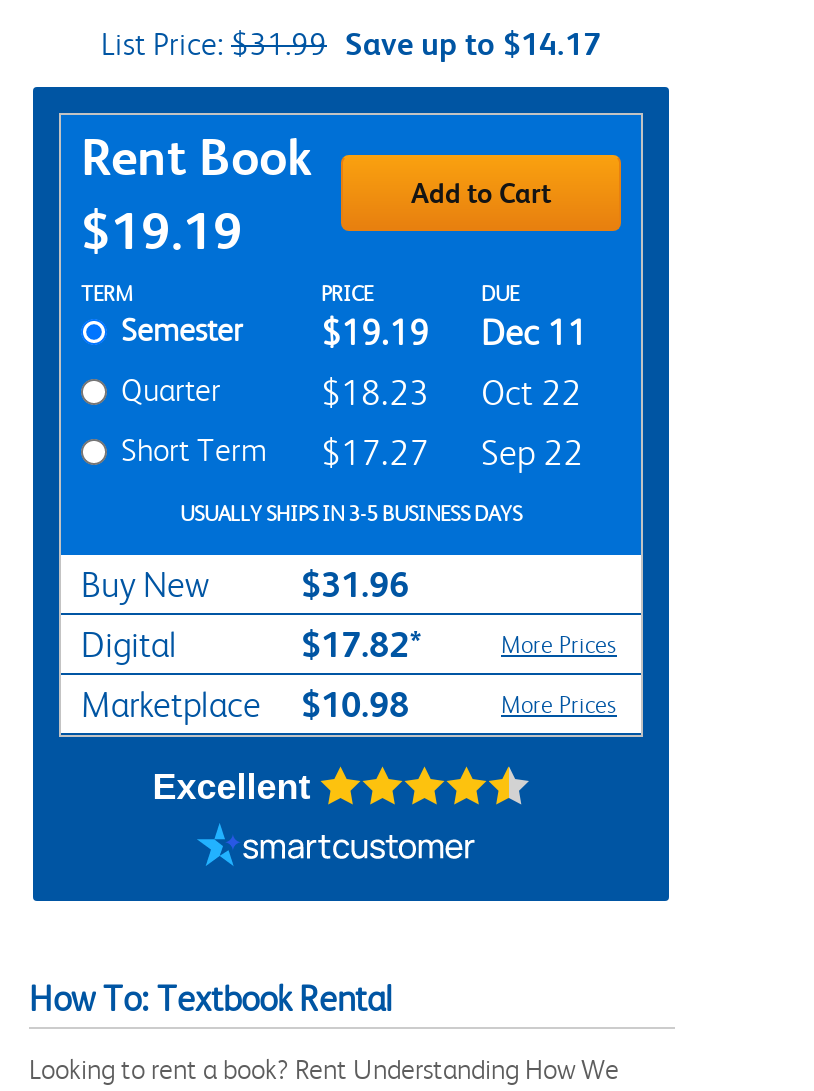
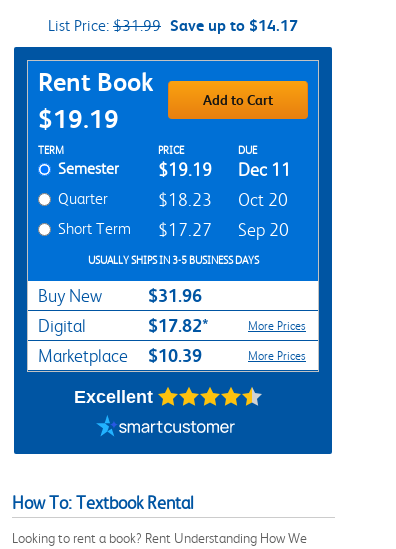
- $18.23 Oct 22
+ $18.23 Oct 20

- Short Term $17.27 Sep 22
+ Short Term $17.27 Sep 20

- Marketplace $10.98
+ Marketplace $10.39
